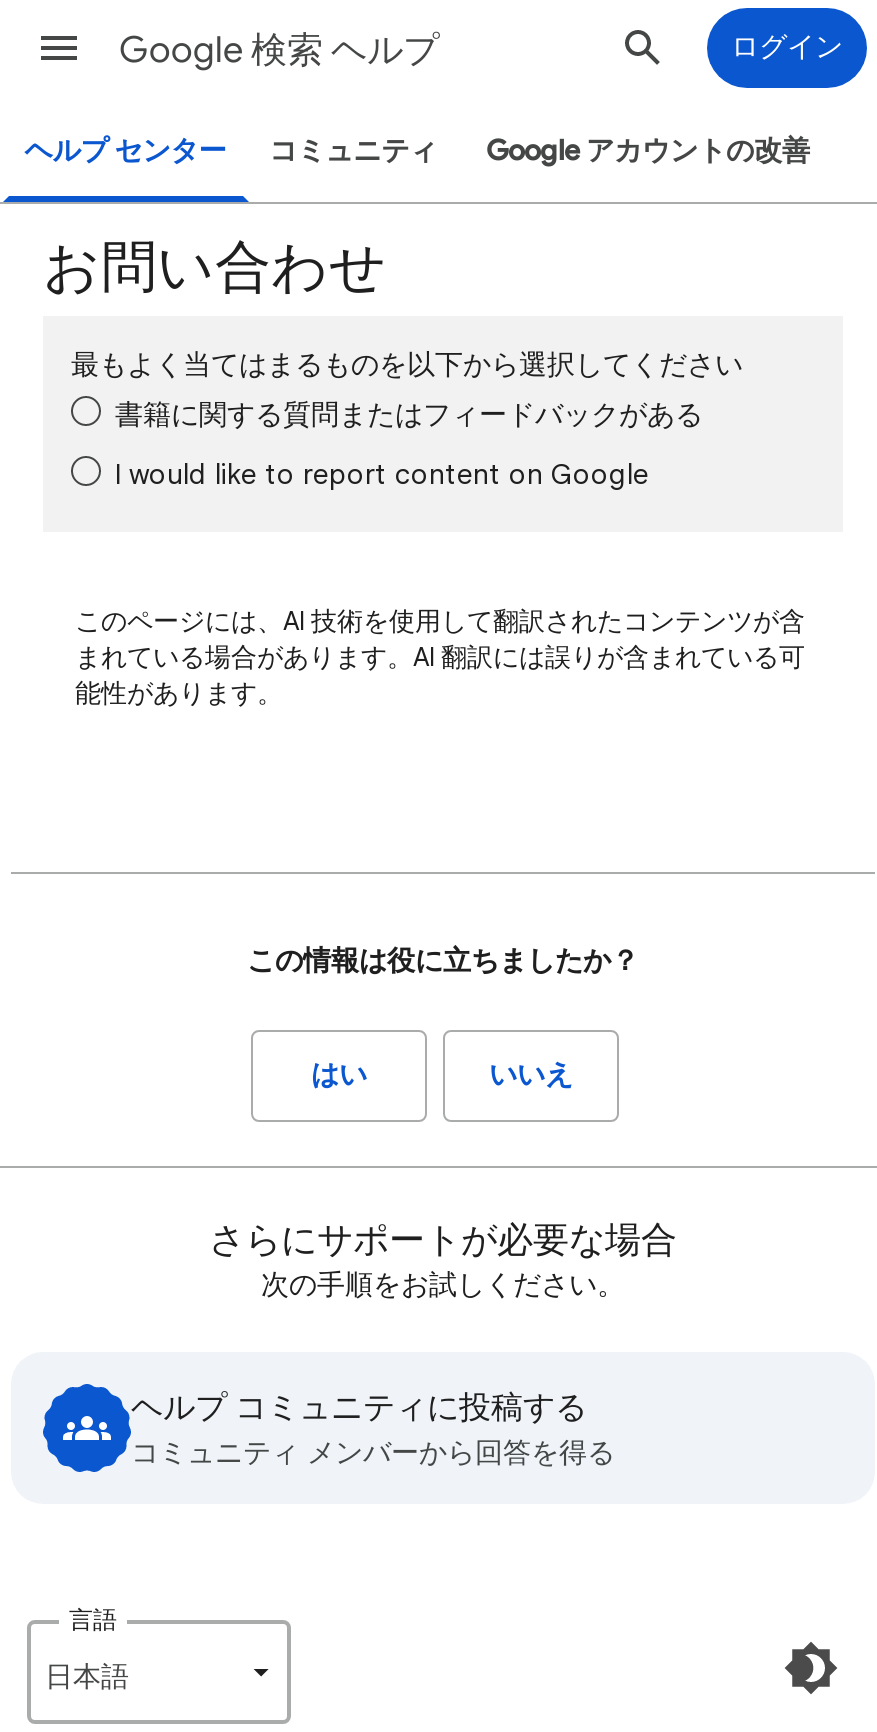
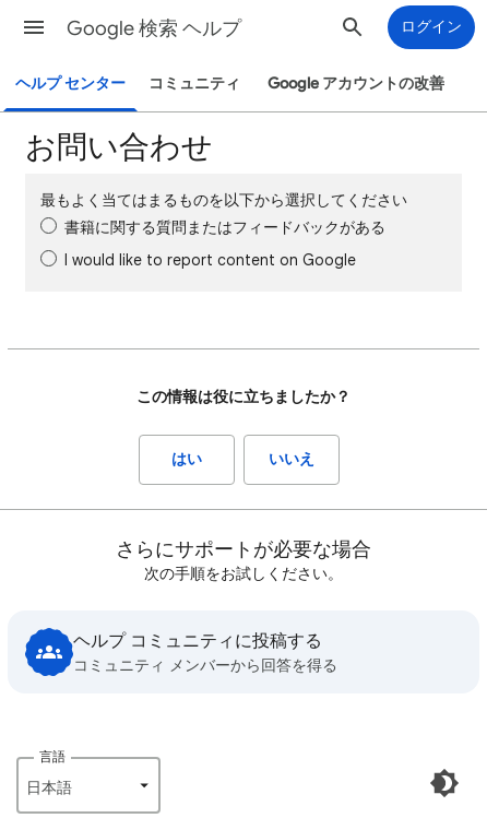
- このページには、AI 技術を使用して翻訳されたコンテンツが含
- まれている場合があります。AI 翻訳には誤りが含まれている可
- 能性があります。
